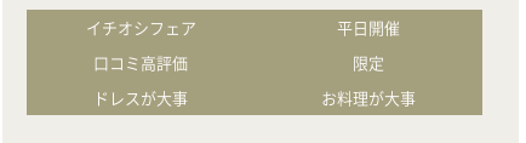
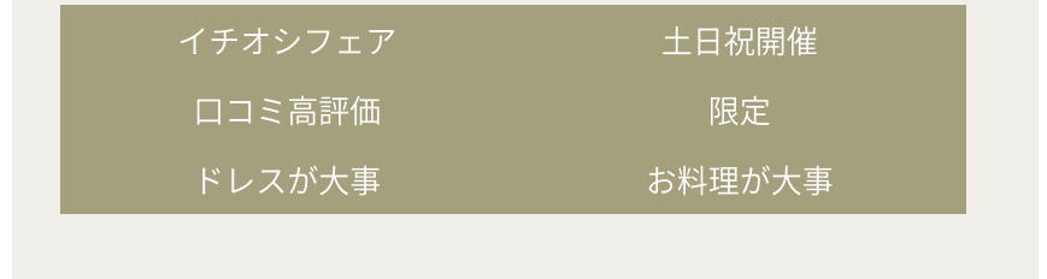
- 平日開催
+ 土日祝開催
